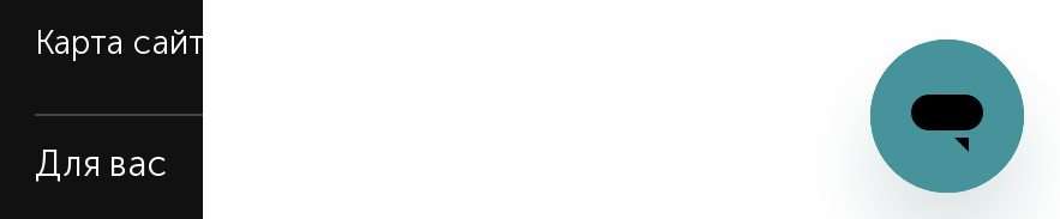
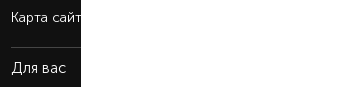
- [image]
